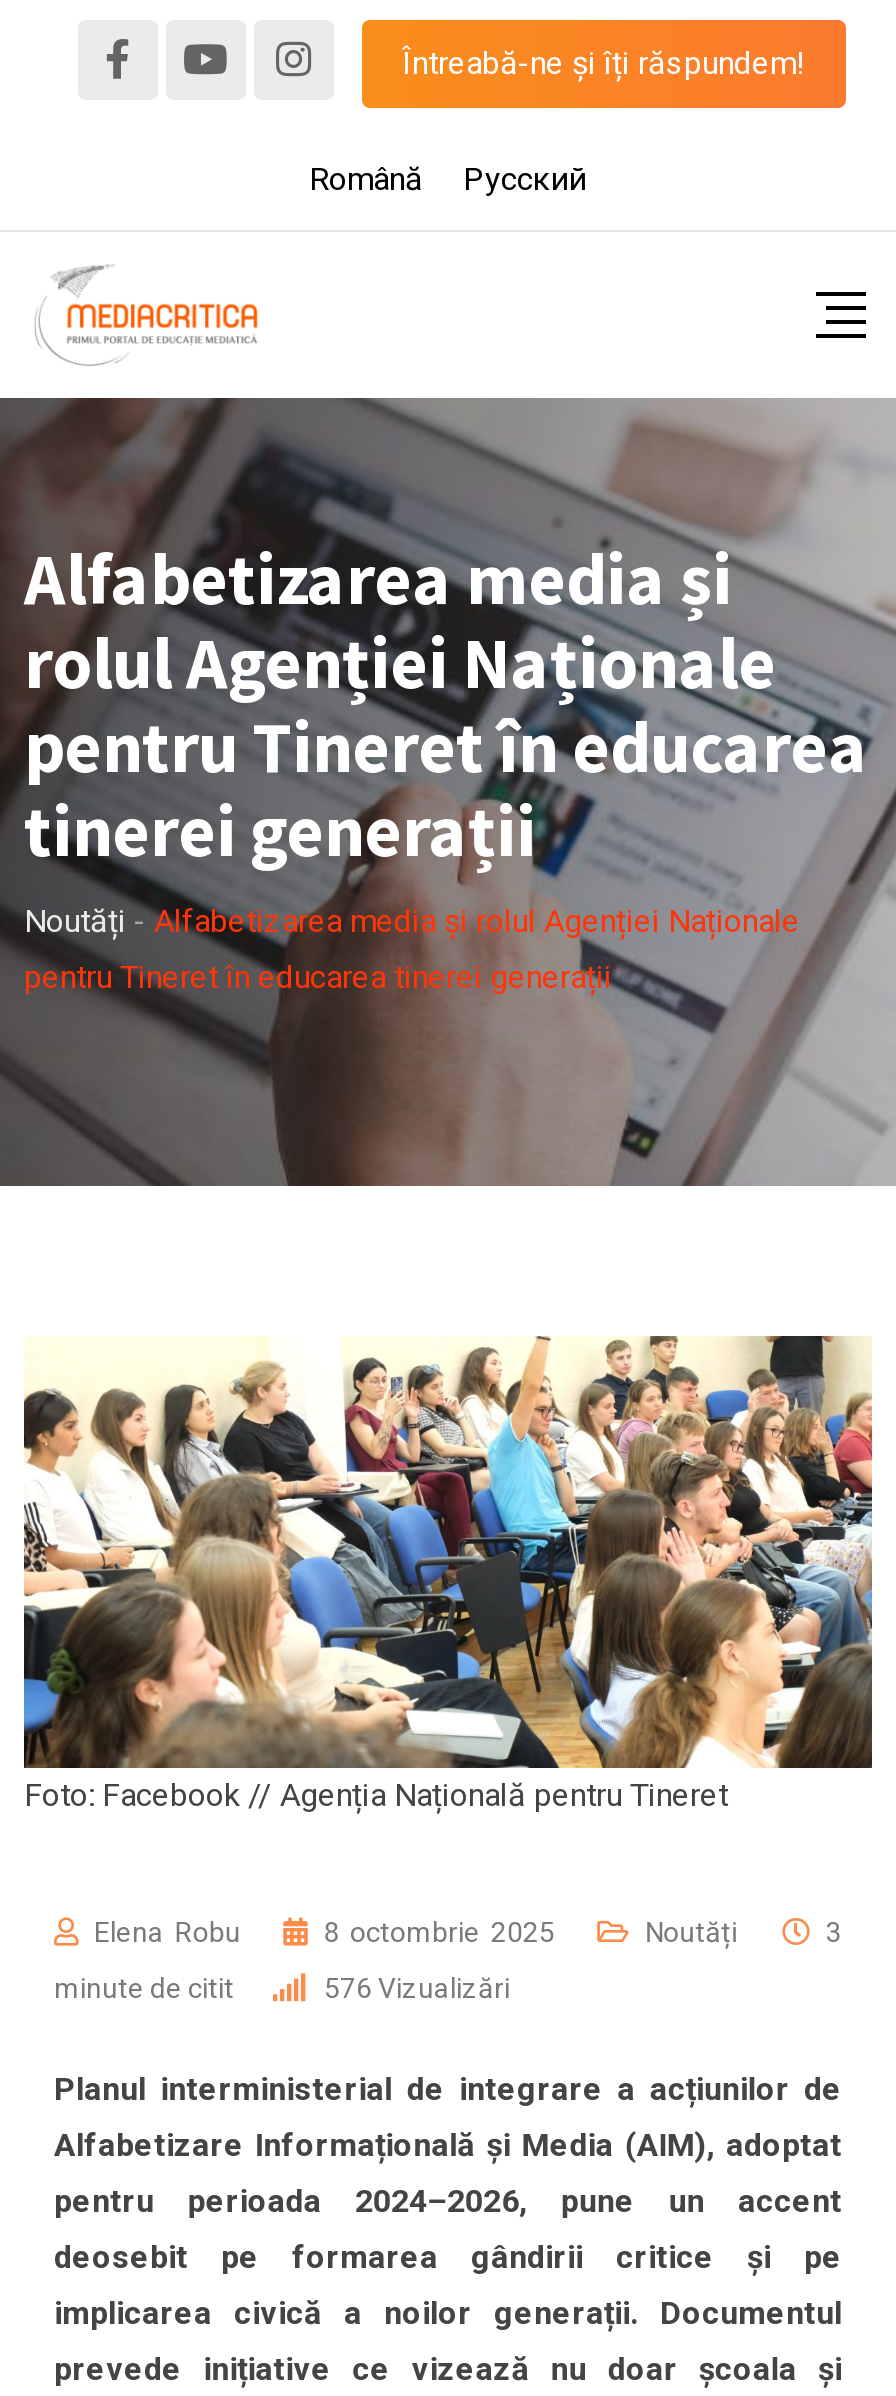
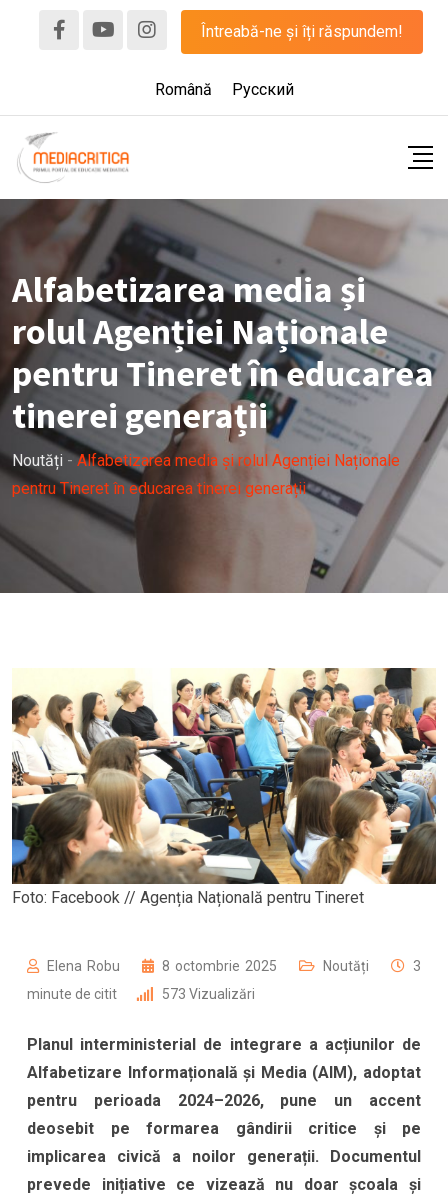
- 576 Vizualizări
+ 573 Vizualizări
